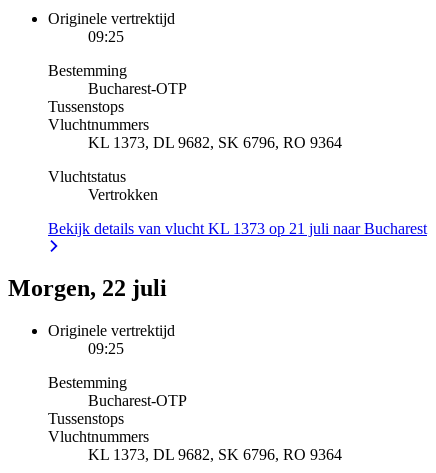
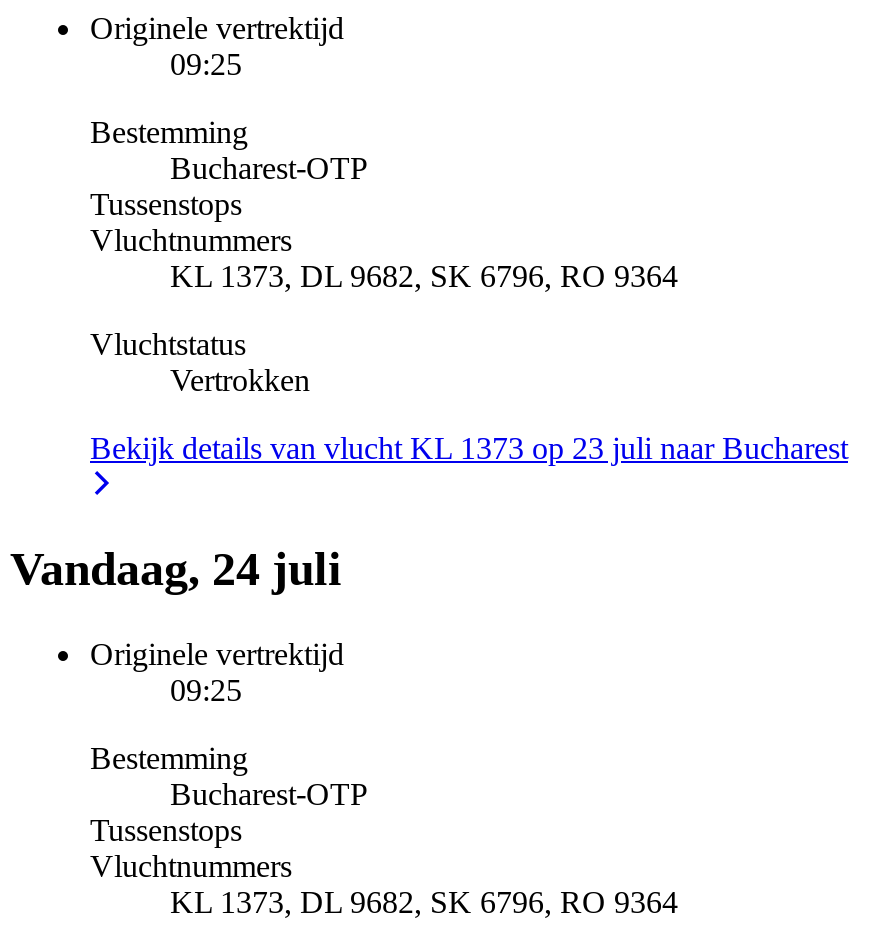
- Bekijk details van vlucht KL 1373 op 21 juli naar Bucharest
+ Bekijk details van vlucht KL 1373 op 23 juli naar Bucharest

- Morgen, 22 juli
+ Vandaag, 24 juli
